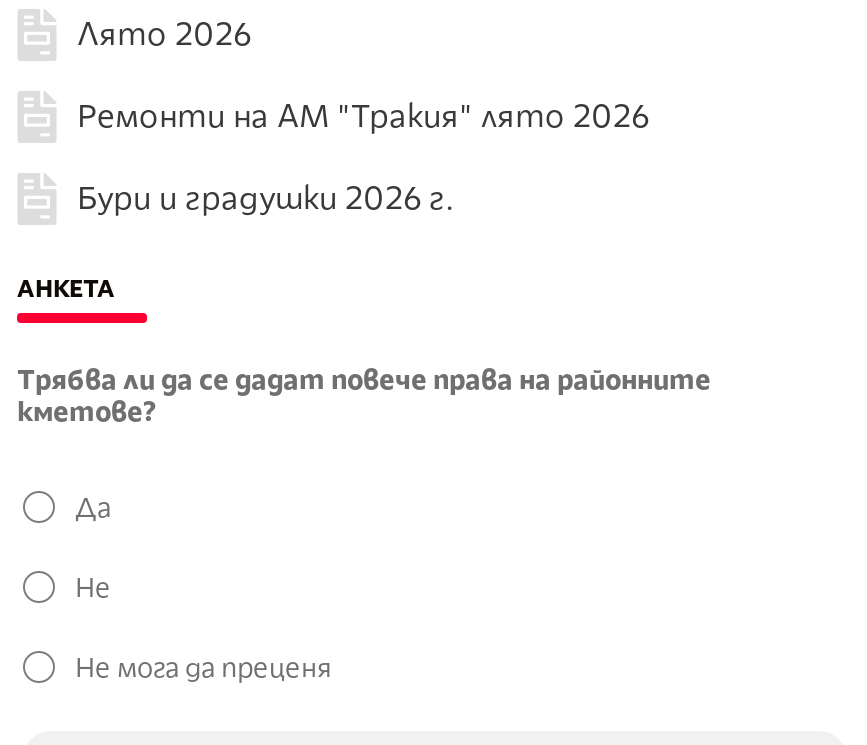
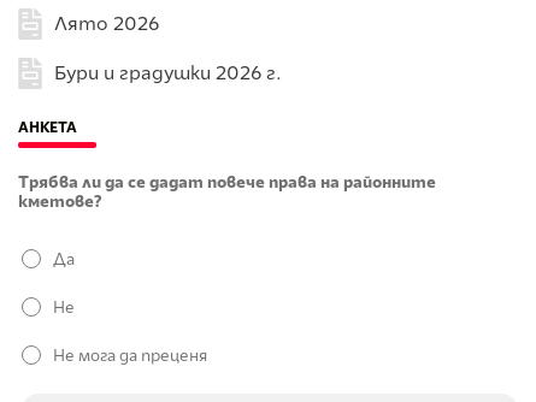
- Ремонти на АМ "Тракия" лято 2026
